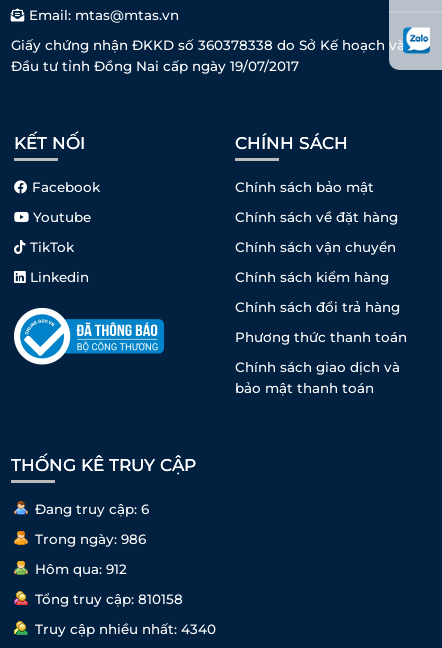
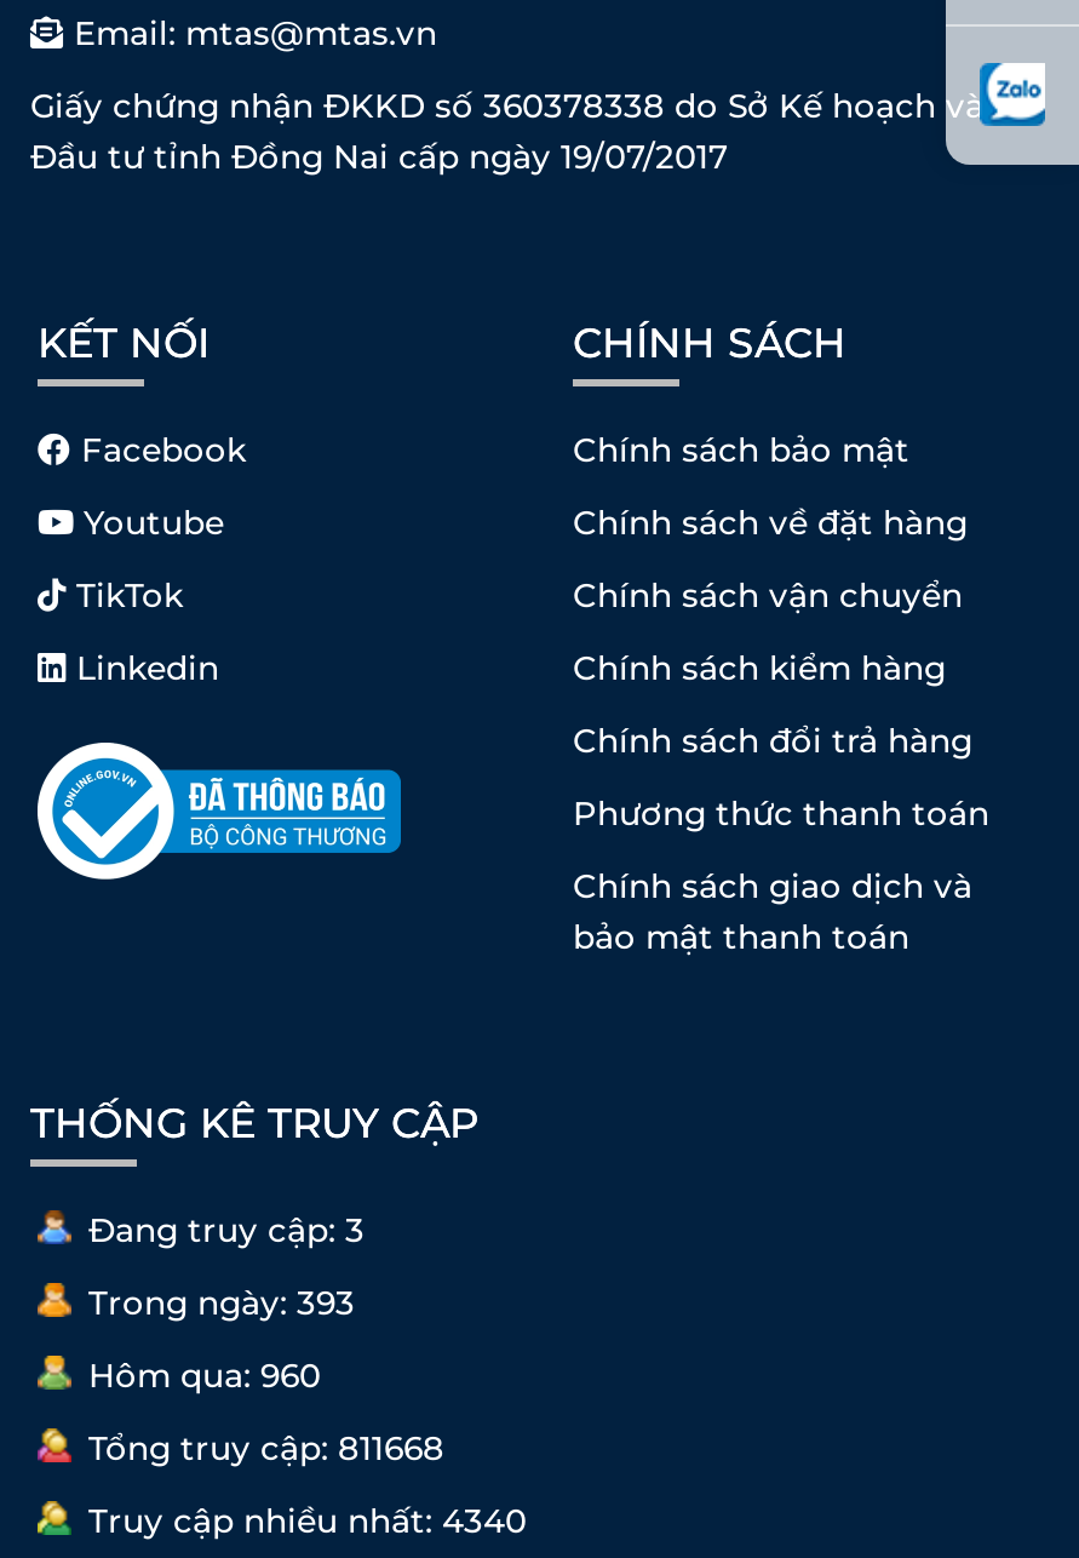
- Đang truy cập: 6
+ Đang truy cập: 3

- Trong ngày: 986
+ Trong ngày: 393

- Hôm qua: 912
+ Hôm qua: 960

- Tổng truy cập: 810158
+ Tổng truy cập: 811668
